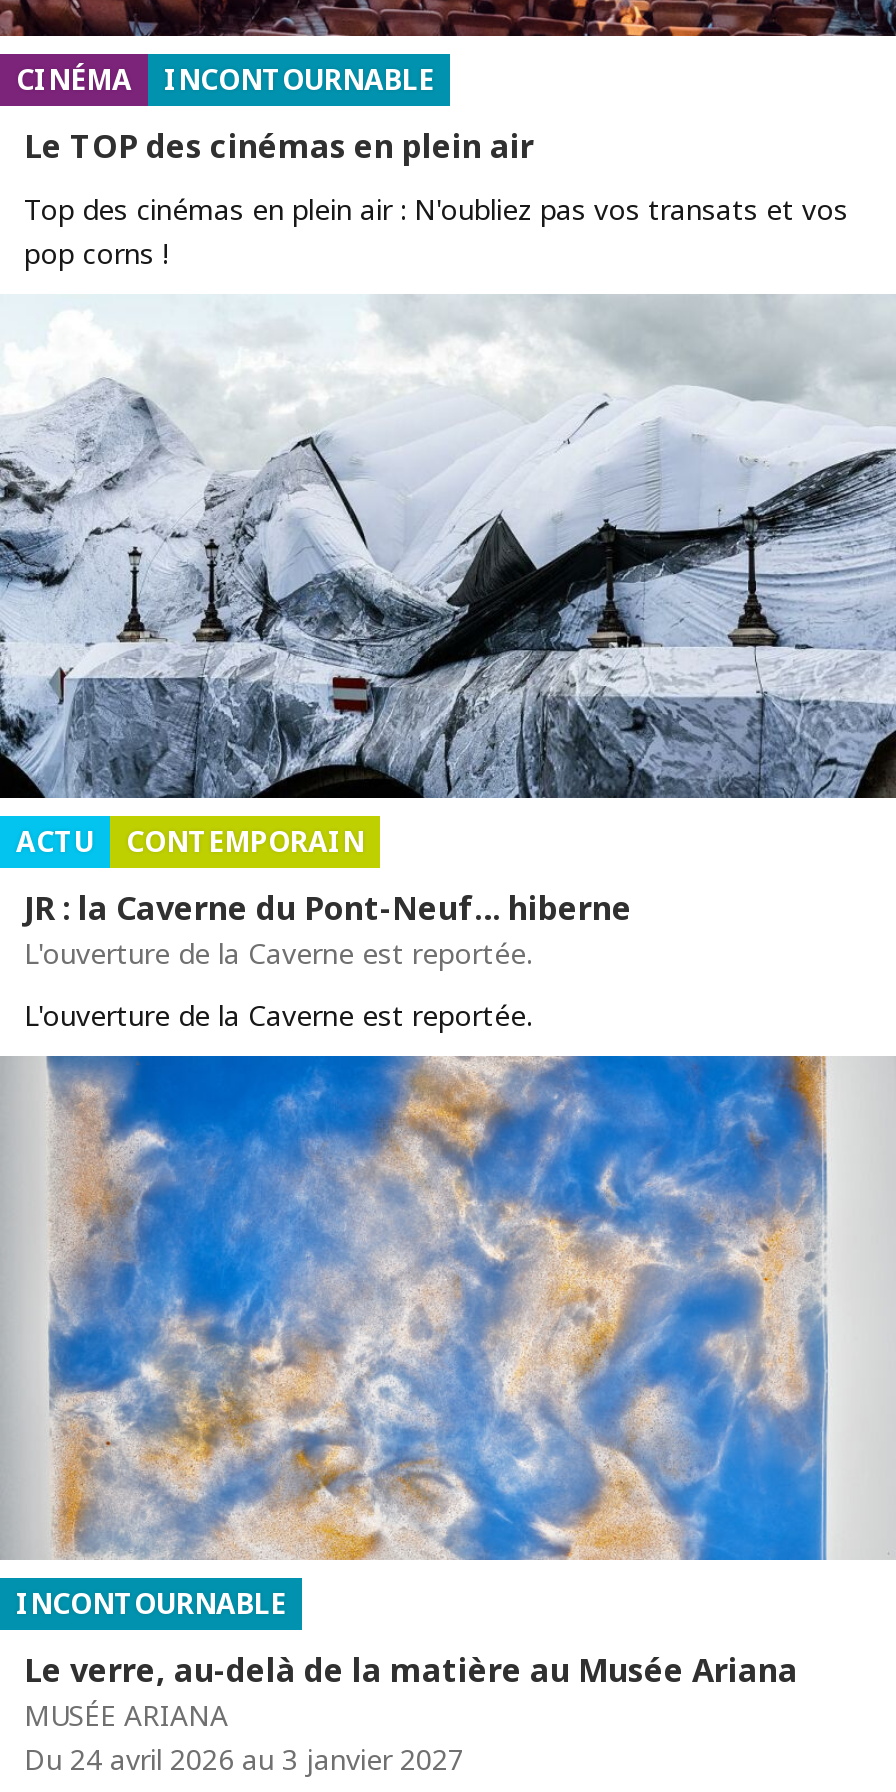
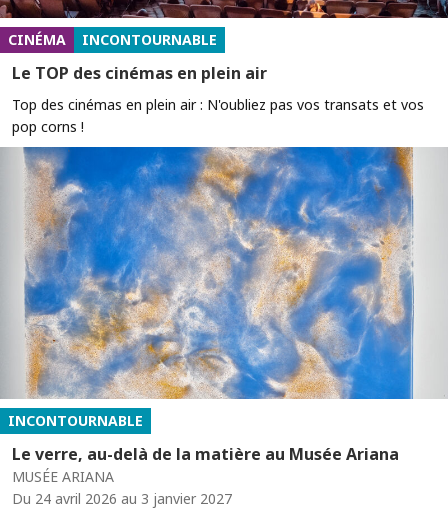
- [image]
- ACTU
- CONTEMPORAIN
- JR : la Caverne du Pont-Neuf… hiberne
- L'ouverture de la Caverne est reportée.
- L'ouverture de la Caverne est reportée.
